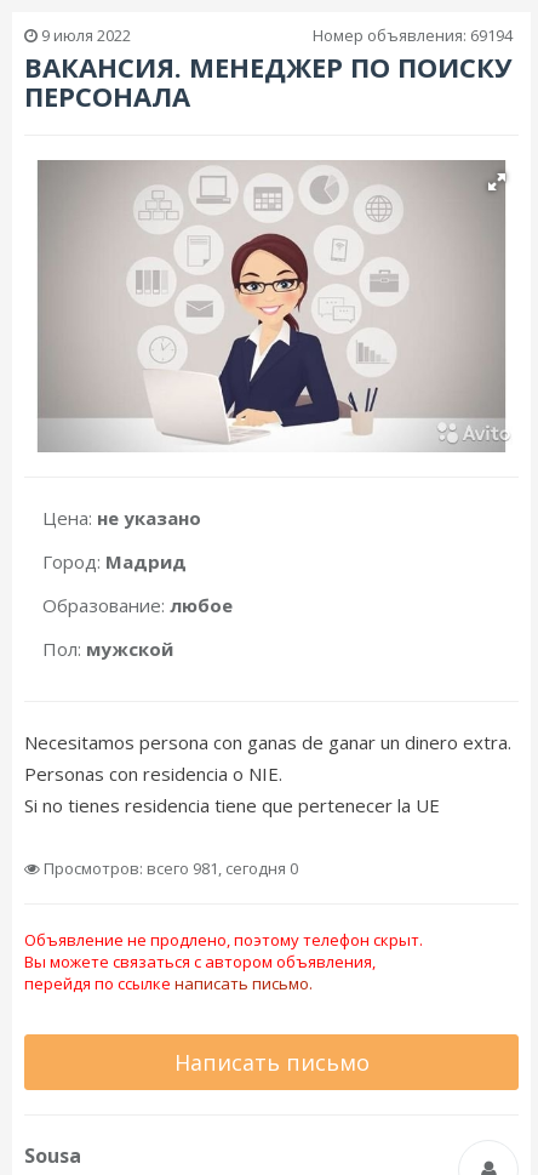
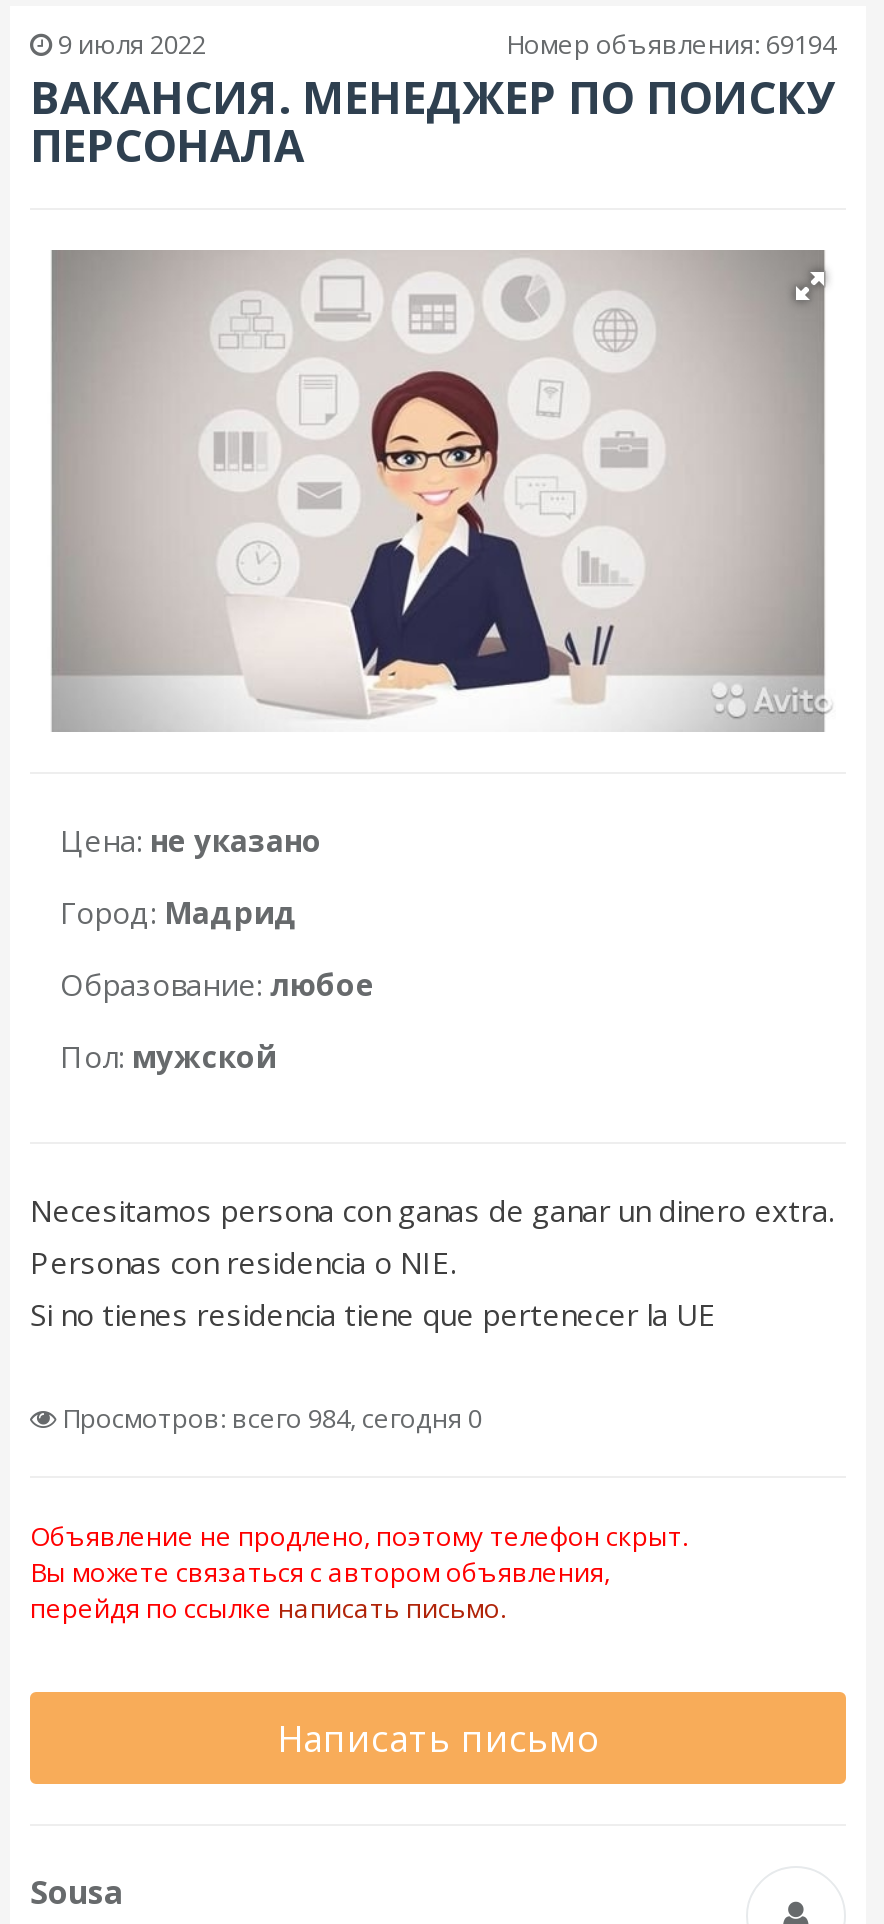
- Просмотров: всего 981, сегодня 0
+ Просмотров: всего 984, сегодня 0
